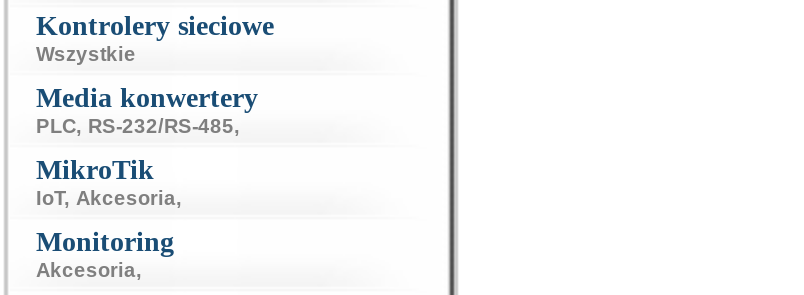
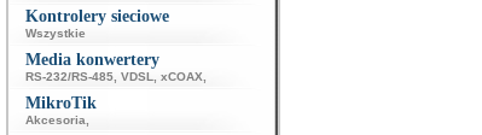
- PLC, RS-232/RS-485,
+ RS-232/RS-485, VDSL, xCOAX,

- IoT, Akcesoria,
- Monitoring
